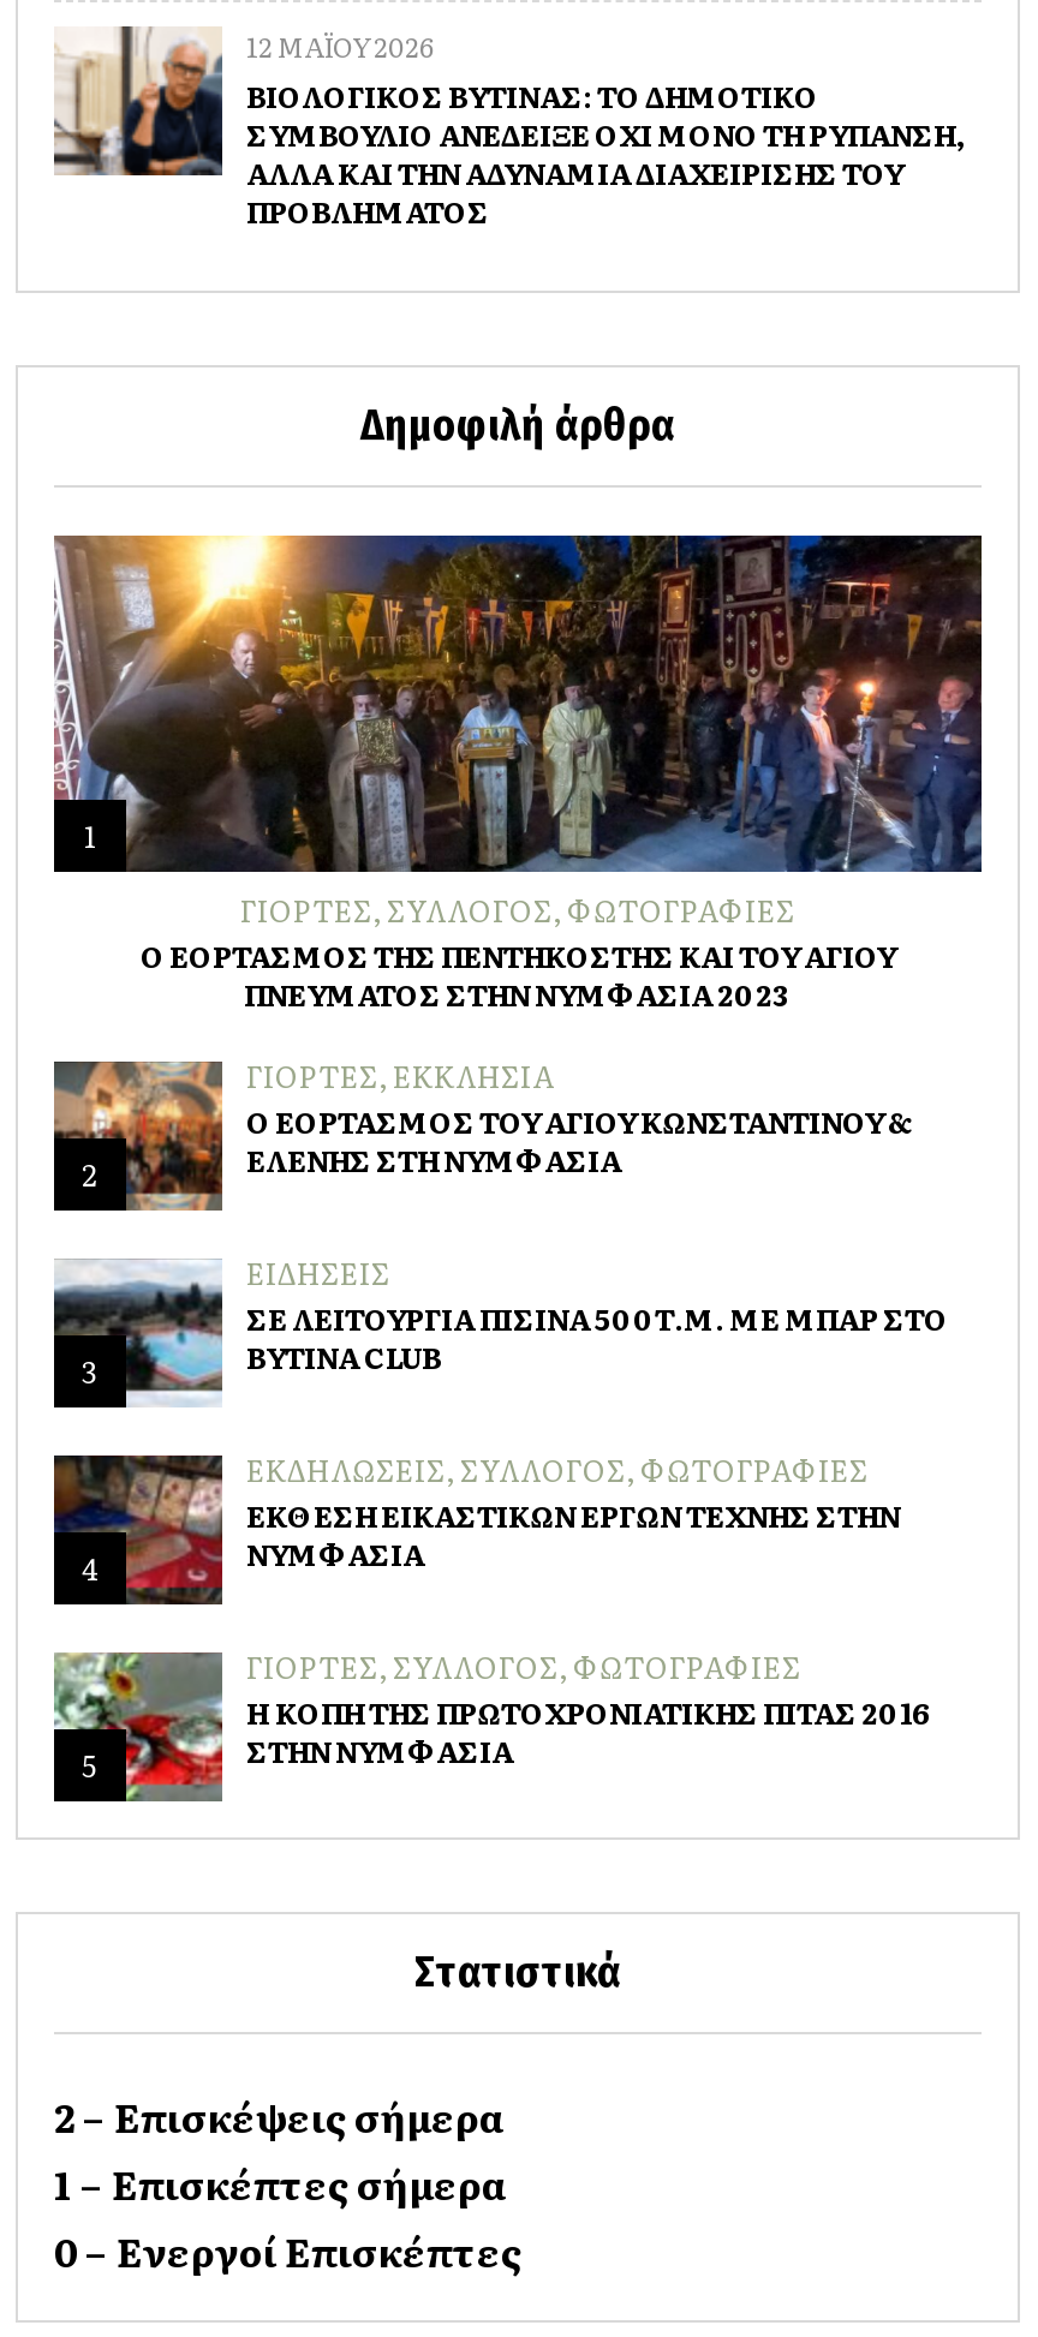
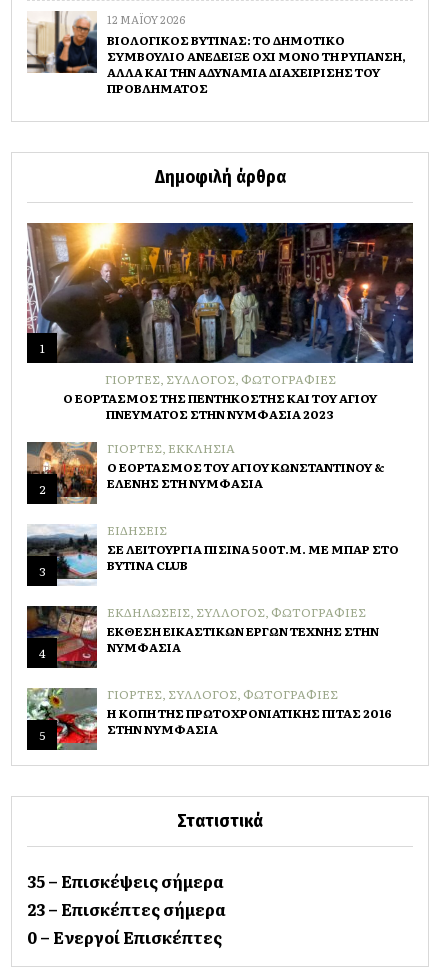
- 2 – Επισκέψεις σήμερα
+ 35 – Επισκέψεις σήμερα

- 1 – Επισκέπτες σήμερα
+ 23 – Επισκέπτες σήμερα
